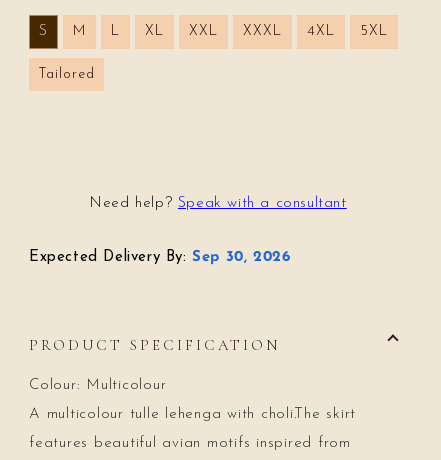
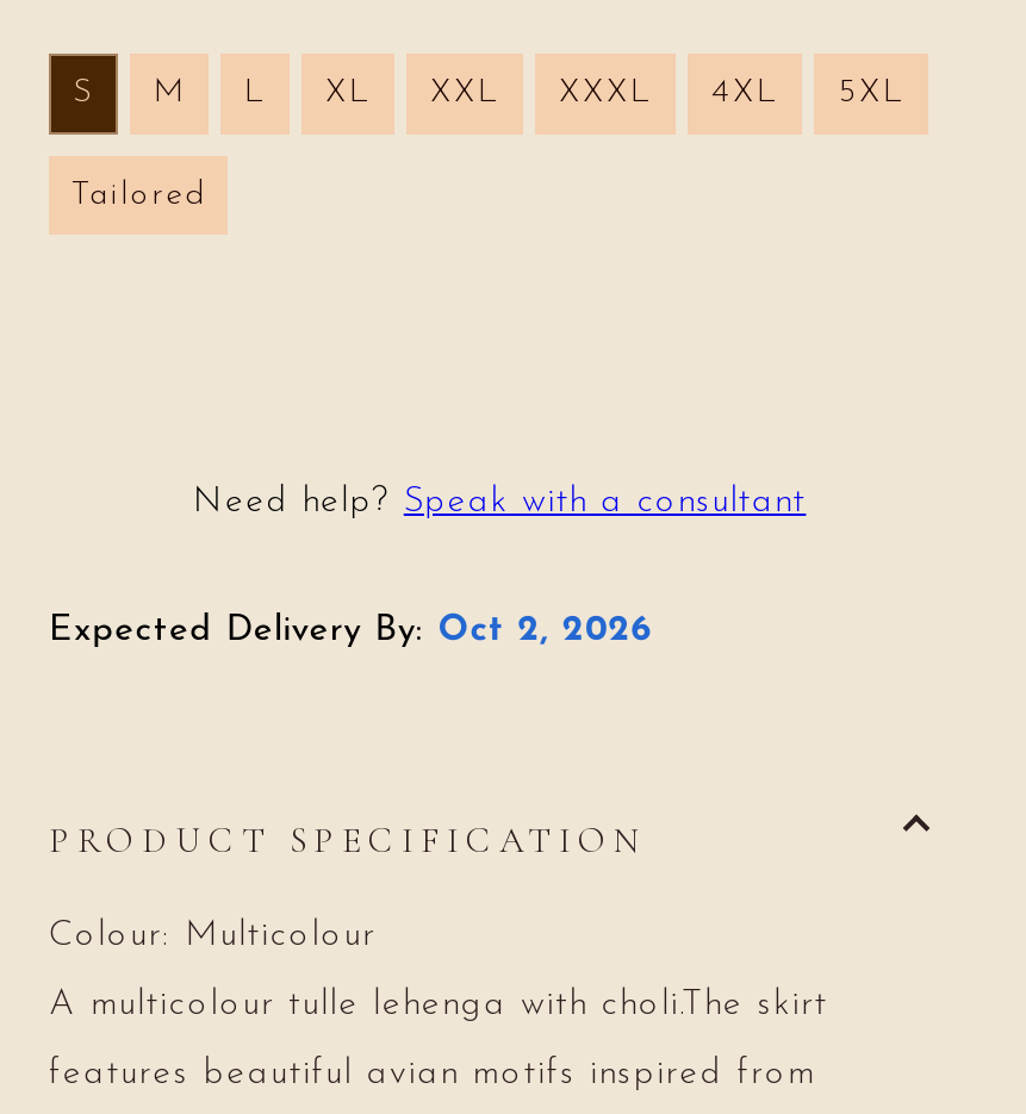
- Expected Delivery By: Sep 30, 2026
+ Expected Delivery By: Oct 2, 2026
